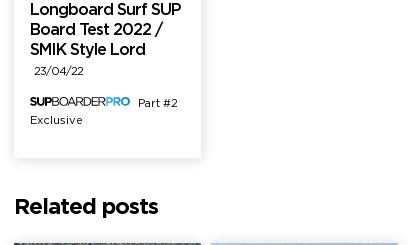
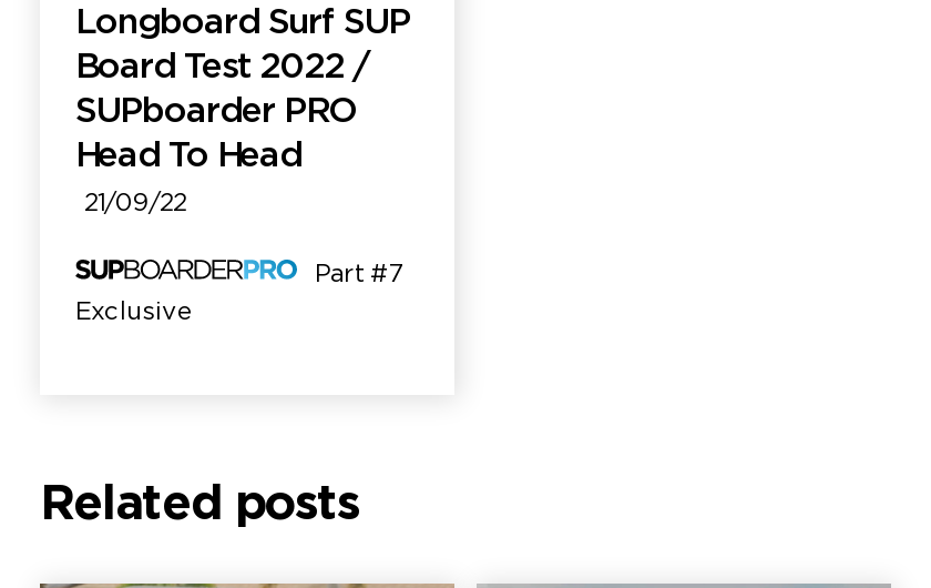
- SMIK Style Lord
+ SUPboarder PRO
+ Head To Head

- 23/04/22
+ 21/09/22

- Part #2
+ Part #7
